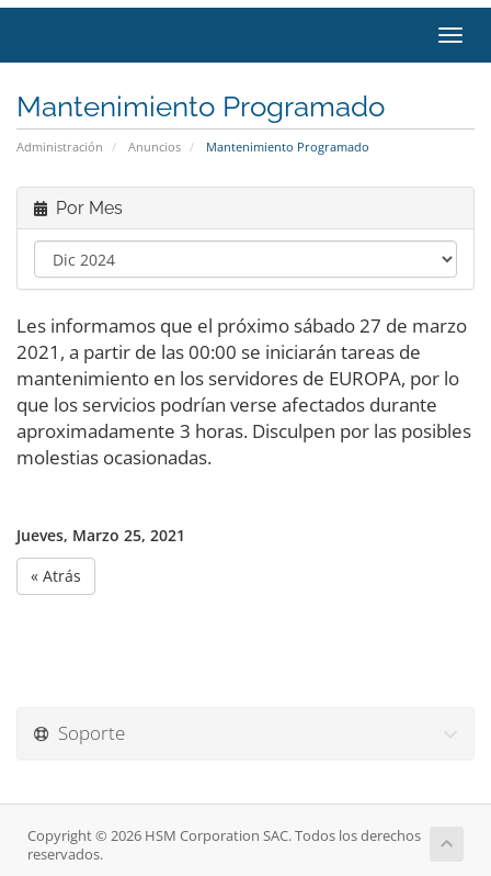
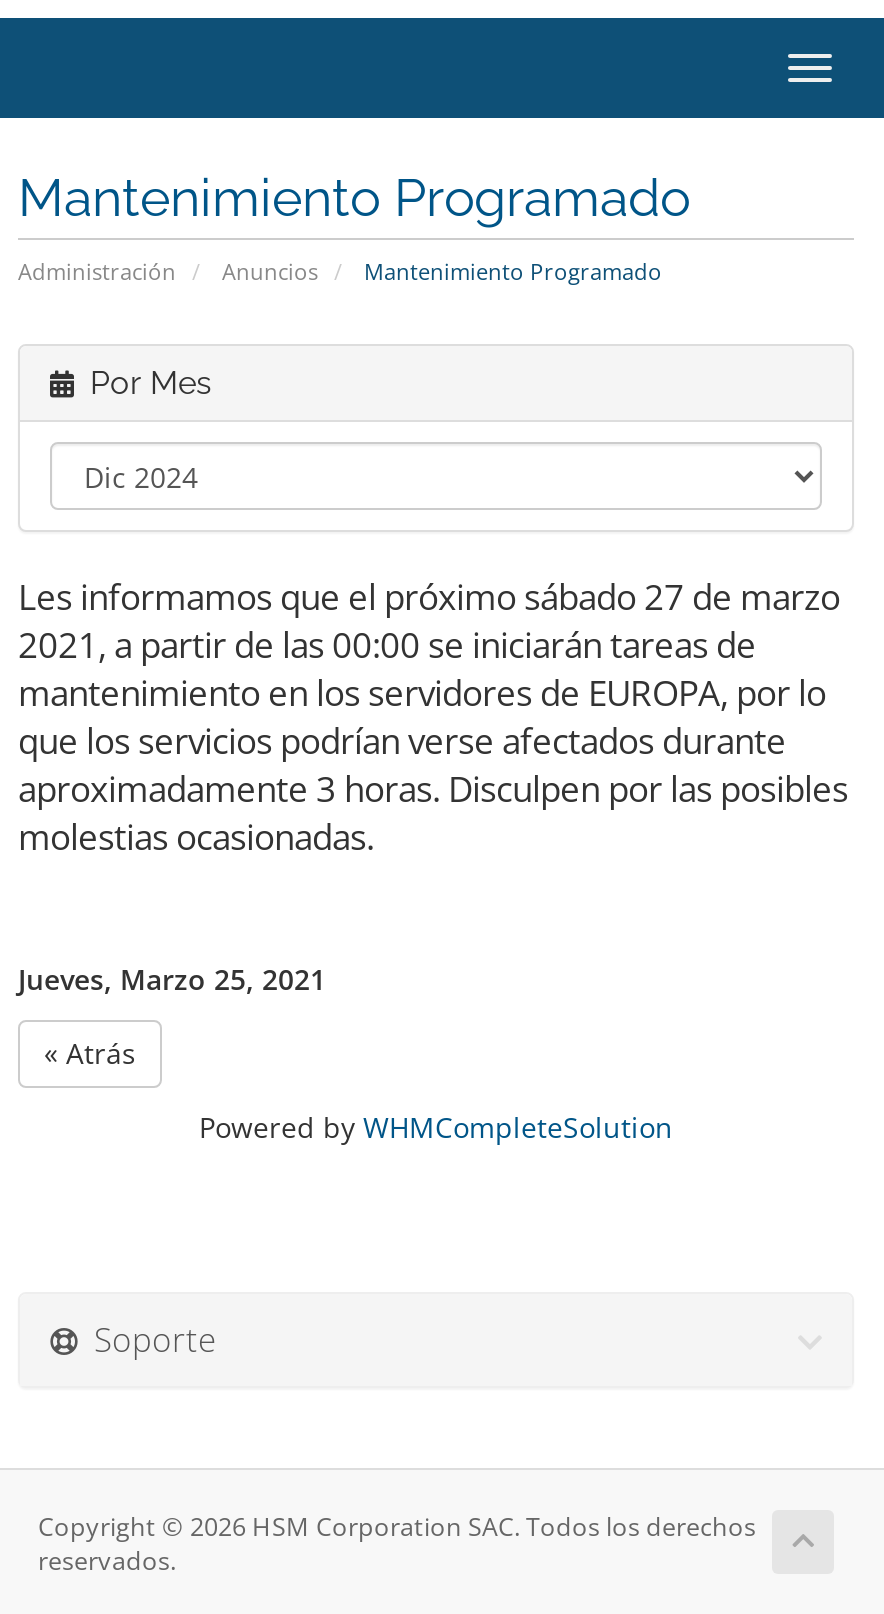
+ Powered by WHMCompleteSolution
